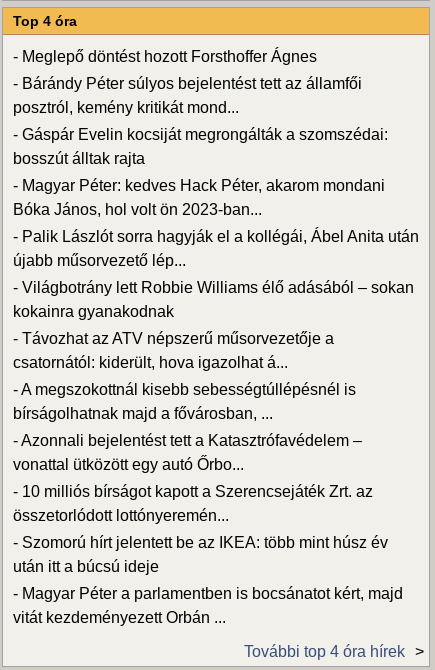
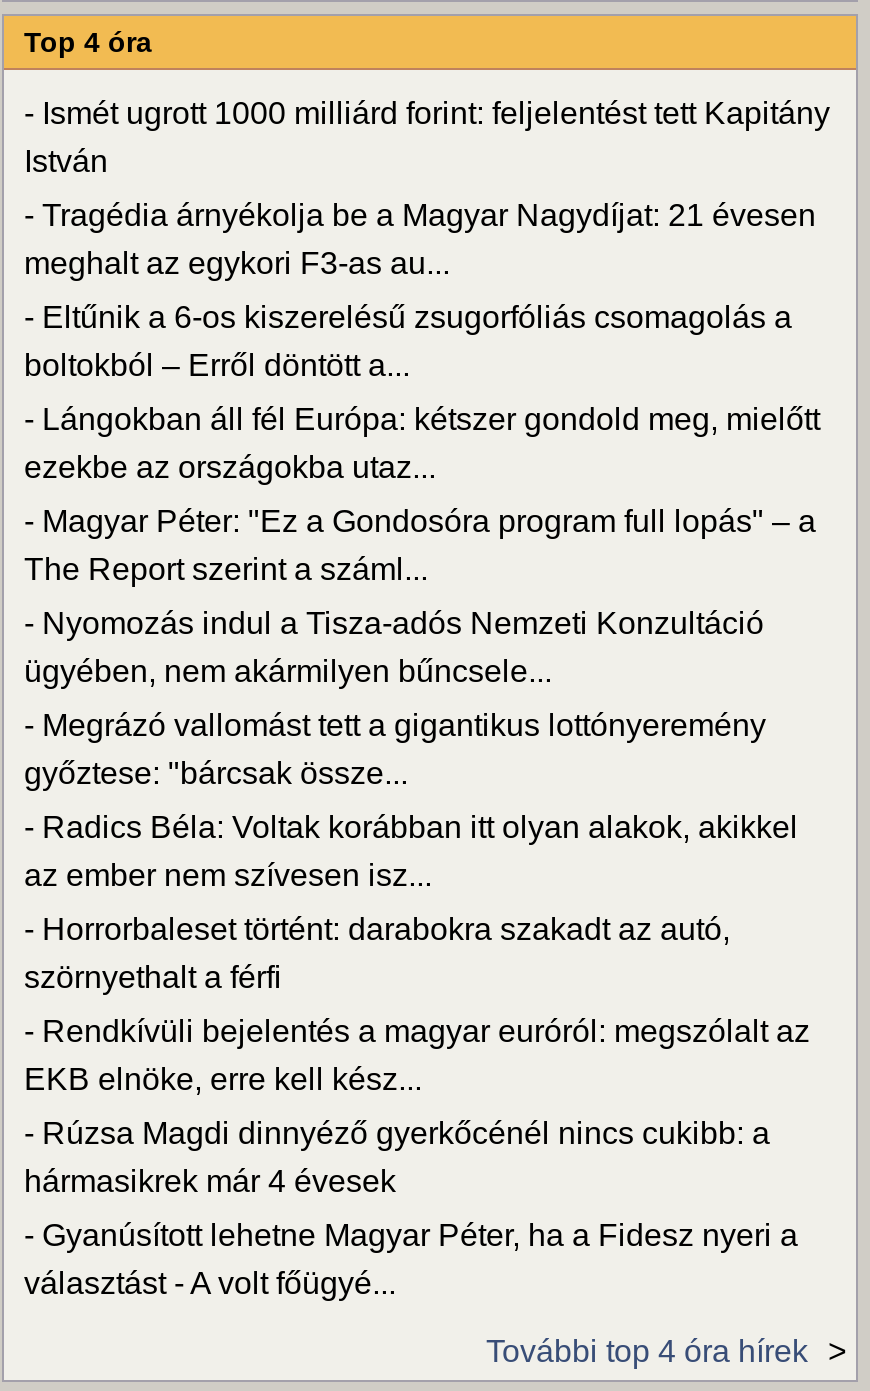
- - Meglepő döntést hozott Forsthoffer Ágnes
+ - Ismét ugrott 1000 milliárd forint: feljelentést tett Kapitány
+ István

- - Bárándy Péter súlyos bejelentést tett az államfői
- posztról, kemény kritikát mond...
+ - Tragédia árnyékolja be a Magyar Nagydíjat: 21 évesen
+ meghalt az egykori F3-as au...

- - Gáspár Evelin kocsiját megrongálták a szomszédai:
- bosszút álltak rajta
+ - Eltűnik a 6-os kiszerelésű zsugorfóliás csomagolás a
+ boltokból – Erről döntött a...

- - Magyar Péter: kedves Hack Péter, akarom mondani
- Bóka János, hol volt ön 2023-ban...
+ - Lángokban áll fél Európa: kétszer gondold meg, mielőtt
+ ezekbe az országokba utaz...

- - Palik Lászlót sorra hagyják el a kollégái, Ábel Anita után
- újabb műsorvezető lép...
+ - Magyar Péter: "Ez a Gondosóra program full lopás" – a
+ The Report szerint a száml...

- - Világbotrány lett Robbie Williams élő adásából – sokan
- kokainra gyanakodnak
+ - Nyomozás indul a Tisza-adós Nemzeti Konzultáció
+ ügyében, nem akármilyen bűncsele...

- - Távozhat az ATV népszerű műsorvezetője a
- csatornától: kiderült, hova igazolhat á...
+ - Megrázó vallomást tett a gigantikus lottónyeremény
+ győztese: "bárcsak össze...

- - A megszokottnál kisebb sebességtúllépésnél is
- bírságolhatnak majd a fővárosban, ...
+ - Radics Béla: Voltak korábban itt olyan alakok, akikkel
+ az ember nem szívesen isz...

- - Azonnali bejelentést tett a Katasztrófavédelem –
- vonattal ütközött egy autó Őrbo...
+ - Horrorbaleset történt: darabokra szakadt az autó,
+ szörnyethalt a férfi

- - 10 milliós bírságot kapott a Szerencsejáték Zrt. az
- összetorlódott lottónyeremén...
+ - Rendkívüli bejelentés a magyar euróról: megszólalt az
+ EKB elnöke, erre kell kész...

- - Szomorú hírt jelentett be az IKEA: több mint húsz év
- után itt a búcsú ideje
+ - Rúzsa Magdi dinnyéző gyerkőcénél nincs cukibb: a
+ hármasikrek már 4 évesek

- - Magyar Péter a parlamentben is bocsánatot kért, majd
- vitát kezdeményezett Orbán ...
+ - Gyanúsított lehetne Magyar Péter, ha a Fidesz nyeri a
+ választást - A volt főügyé...
